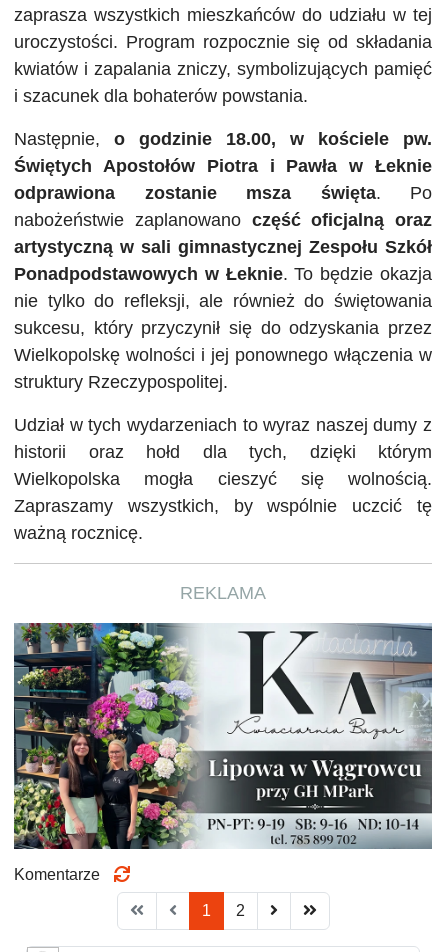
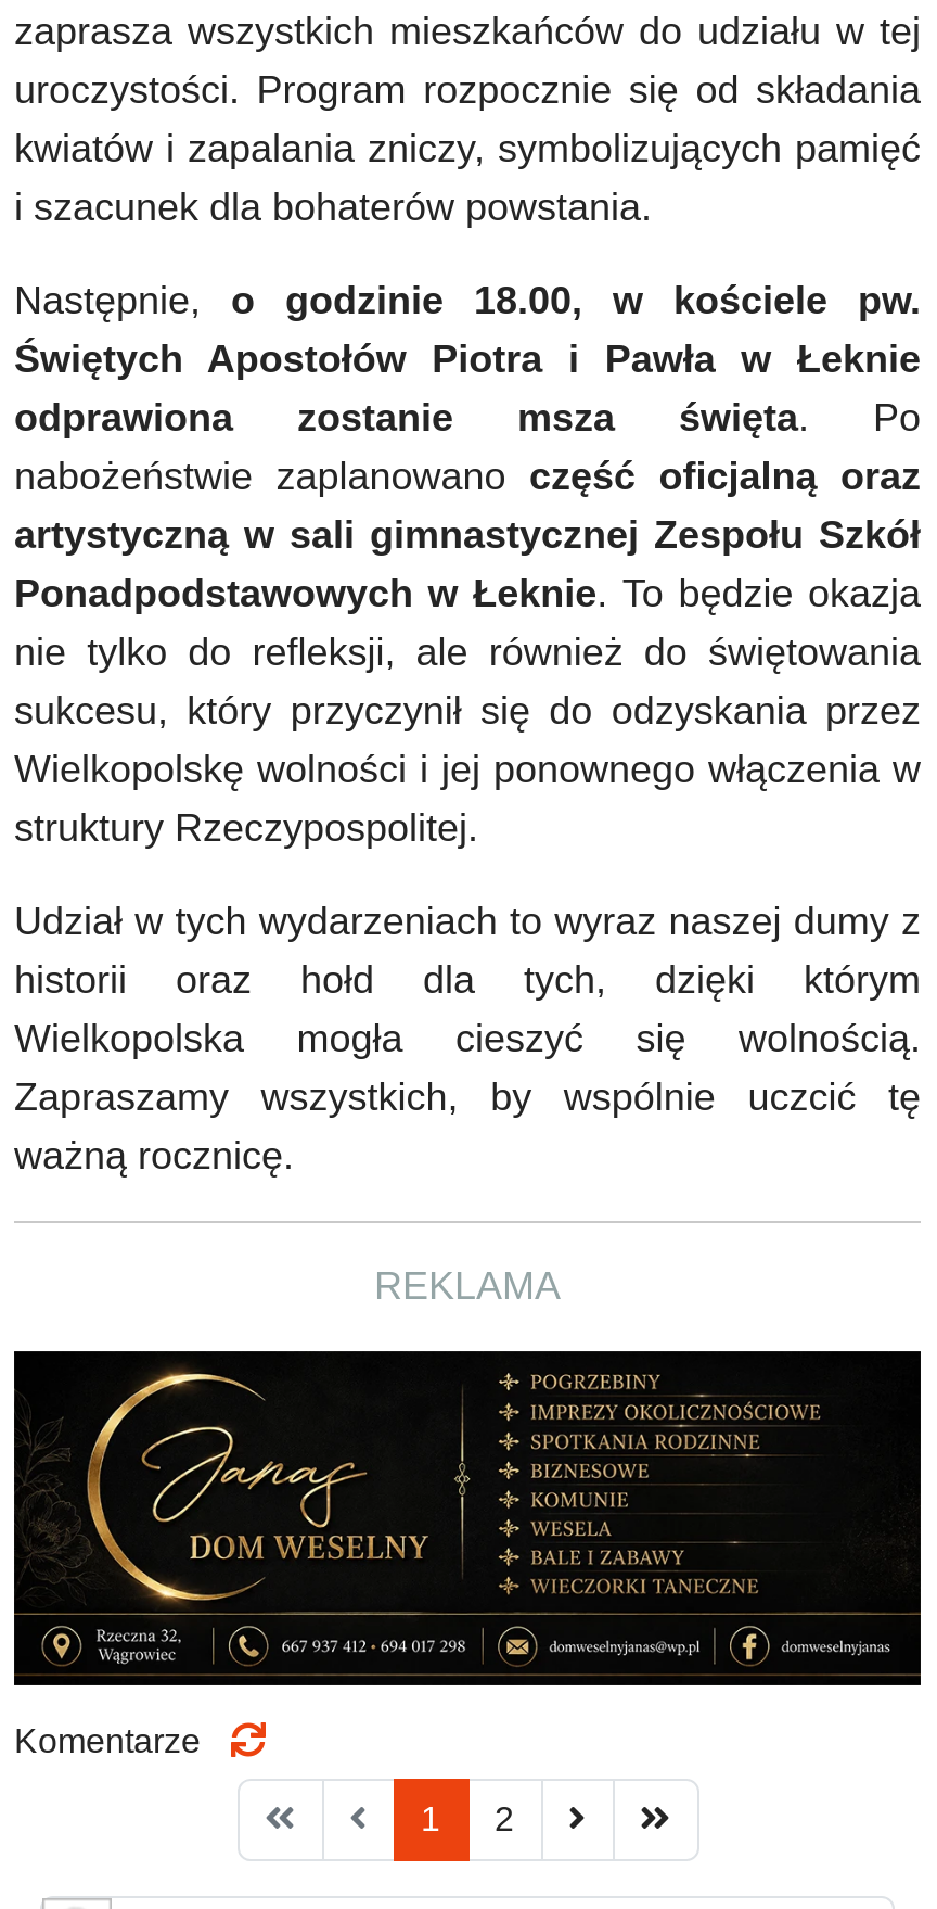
- [image]
+ [image]
